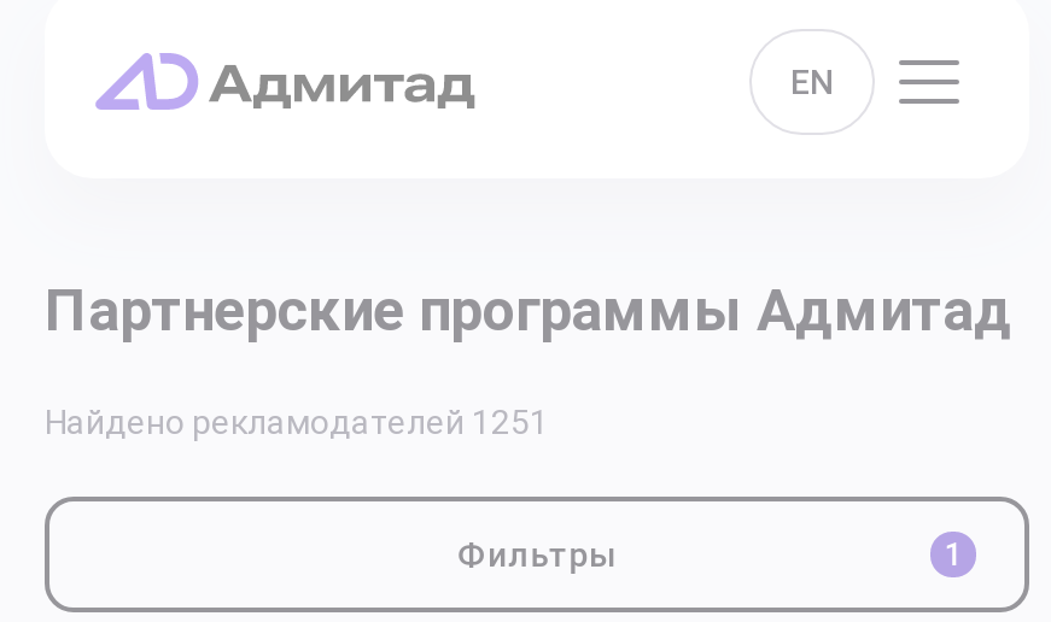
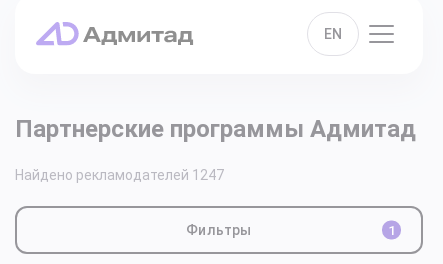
- Найдено рекламодателей 1251
+ Найдено рекламодателей 1247
